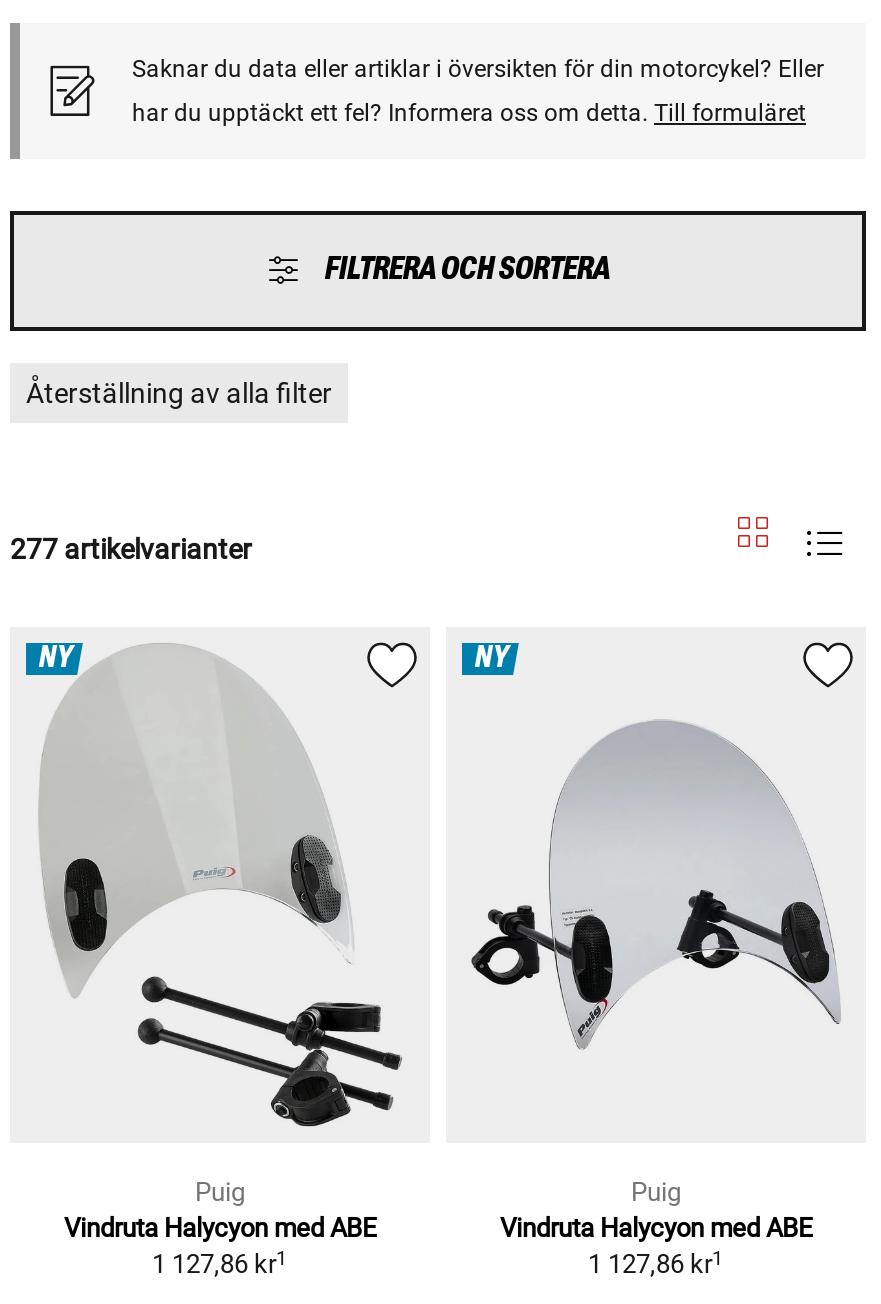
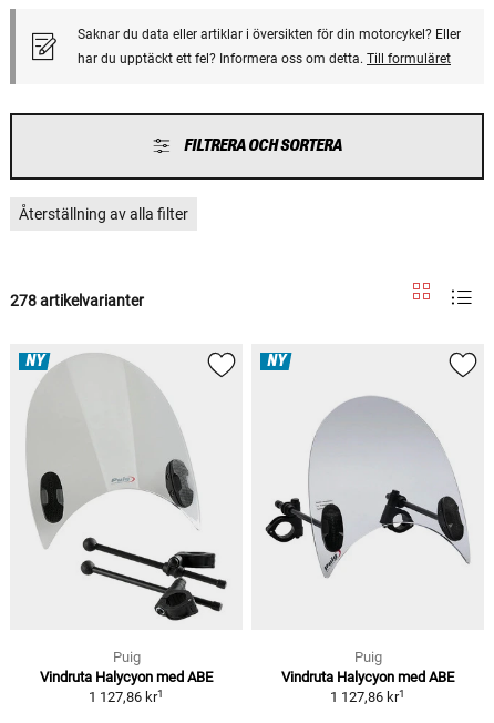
- 277 artikelvarianter
+ 278 artikelvarianter
